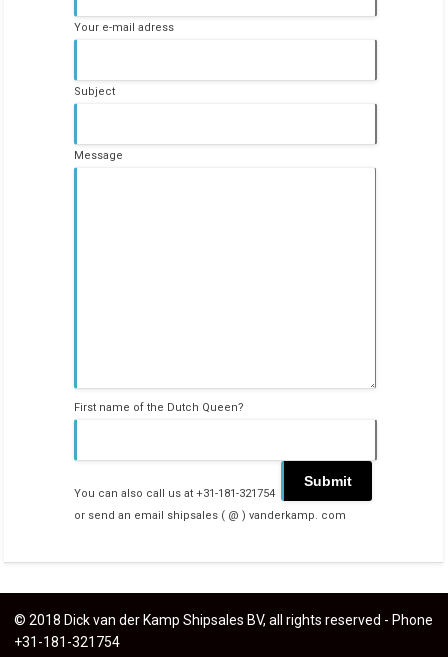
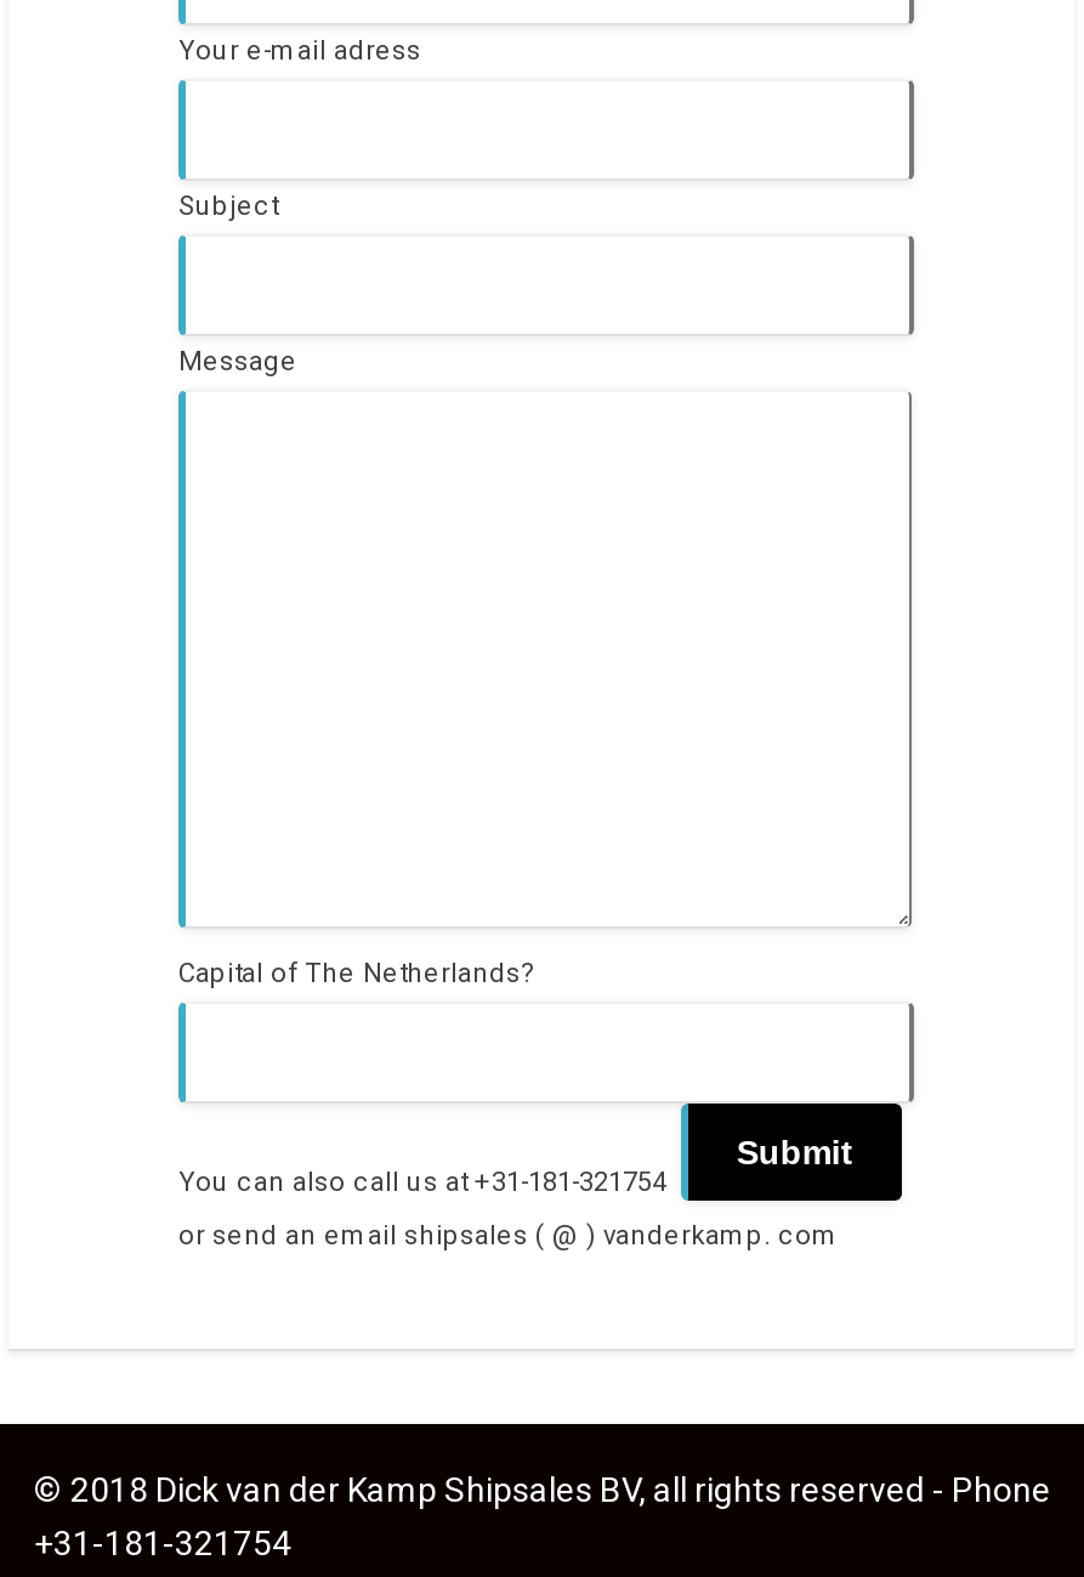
- First name of the Dutch Queen?
+ Capital of The Netherlands?
